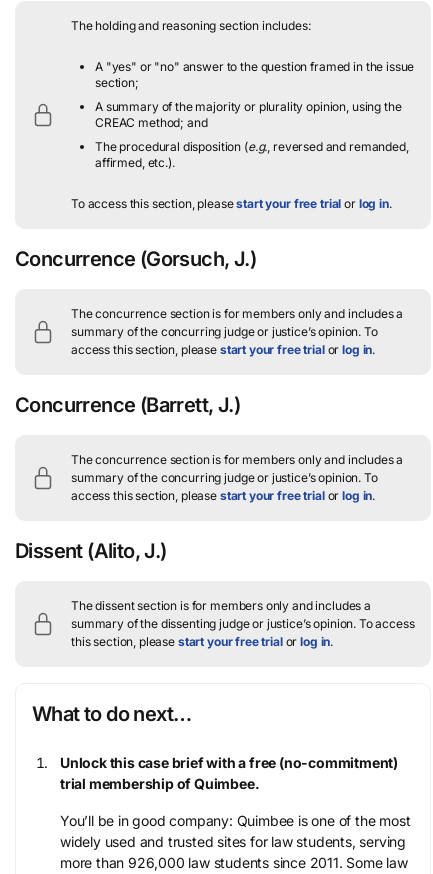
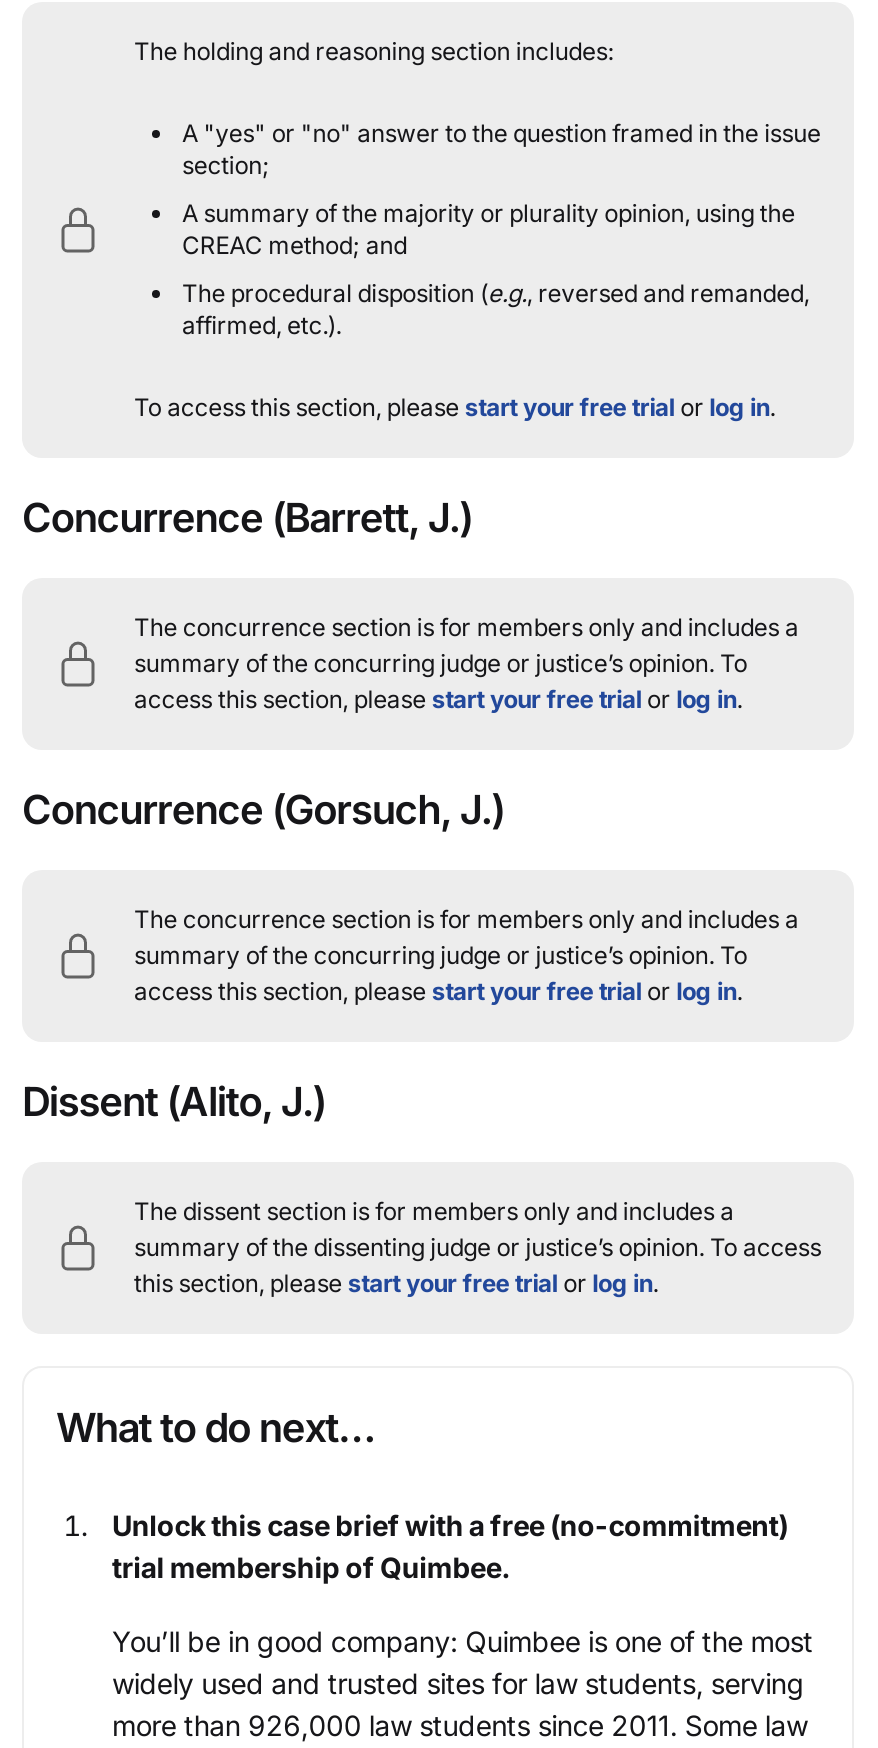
moved down: Concurrence (Gorsuch, J.)

moved up: Concurrence (Barrett, J.)
